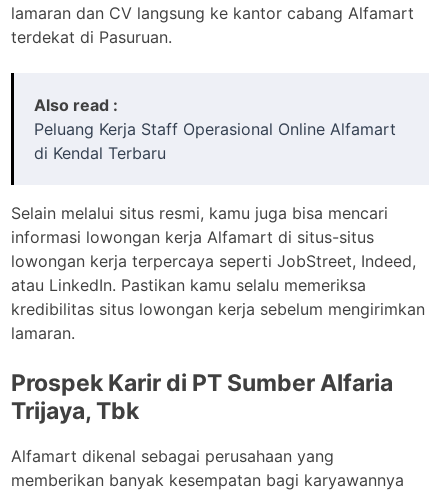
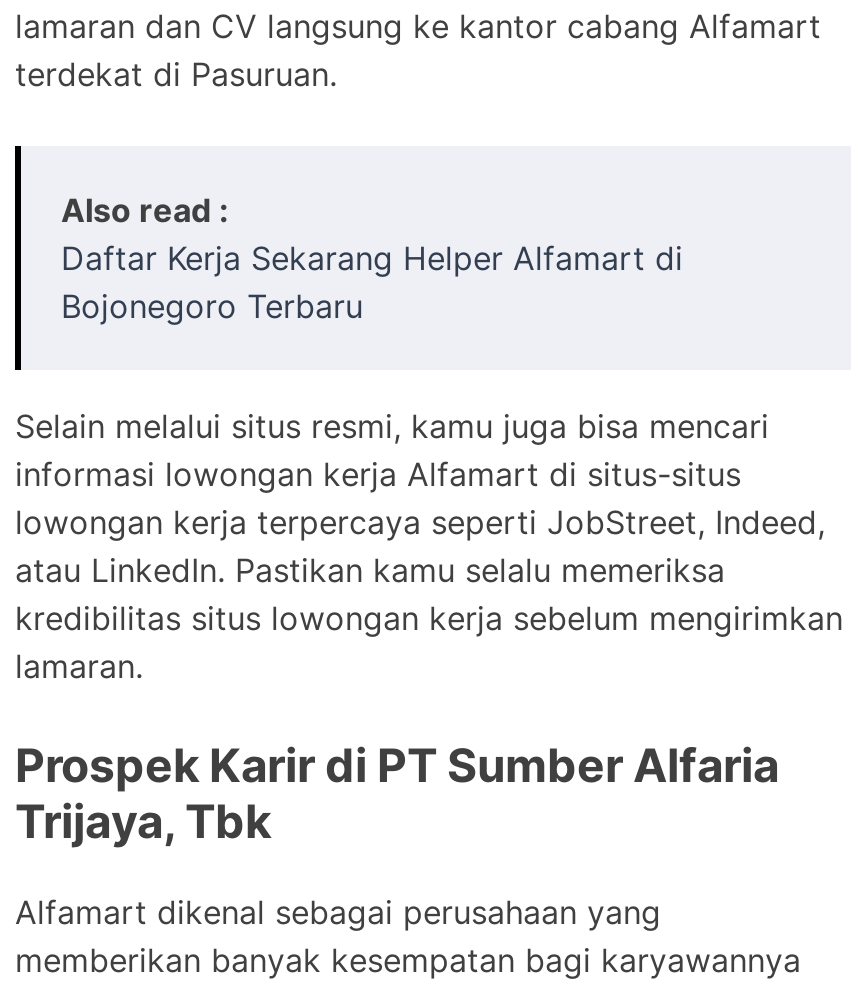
- Peluang Kerja Staff Operasional Online Alfamart
- di Kendal Terbaru
+ Daftar Kerja Sekarang Helper Alfamart di
+ Bojonegoro Terbaru
